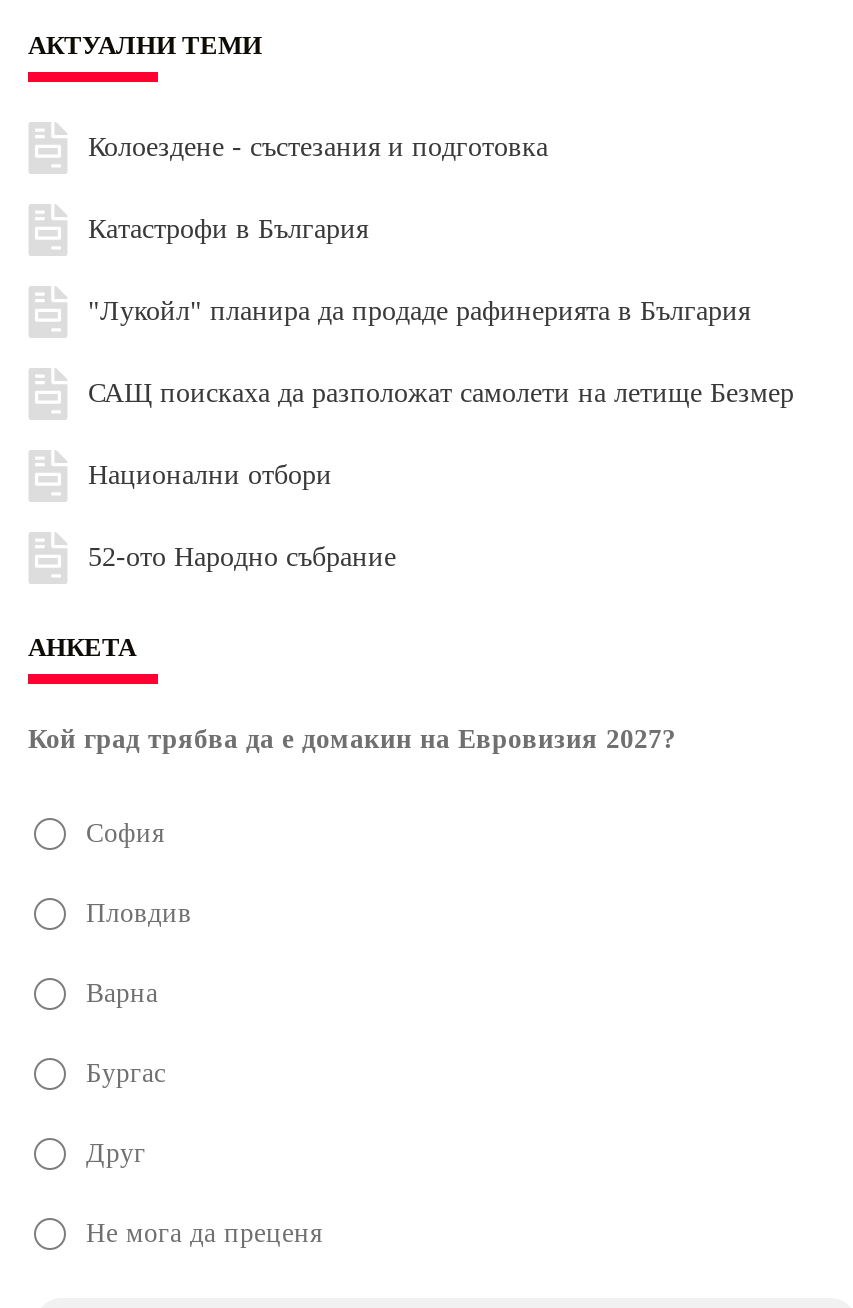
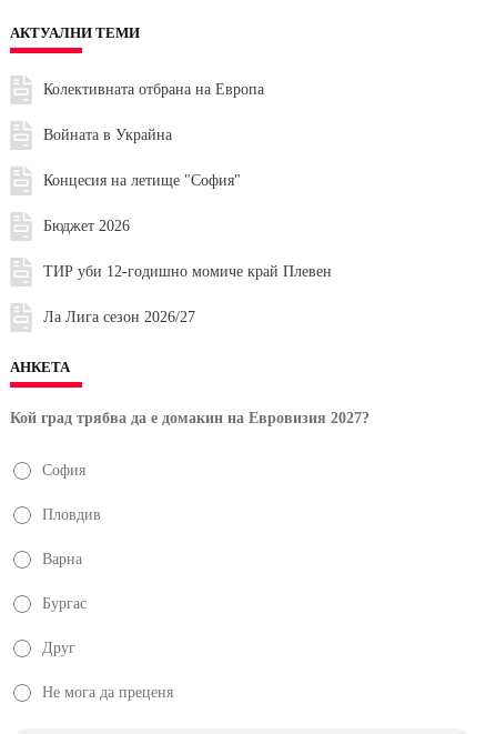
- Колоездене - състезания и подготовка
+ Колективната отбрана на Европа

- Катастрофи в България
+ Войната в Украйна

- "Лукойл" планира да продаде рафинерията в България
+ Концесия на летище "София"

- САЩ поискаха да разположат самолети на летище Безмер
+ Бюджет 2026

- Национални отбори
+ ТИР уби 12-годишно момиче край Плевен

- 52-ото Народно събрание
+ Ла Лига сезон 2026/27
